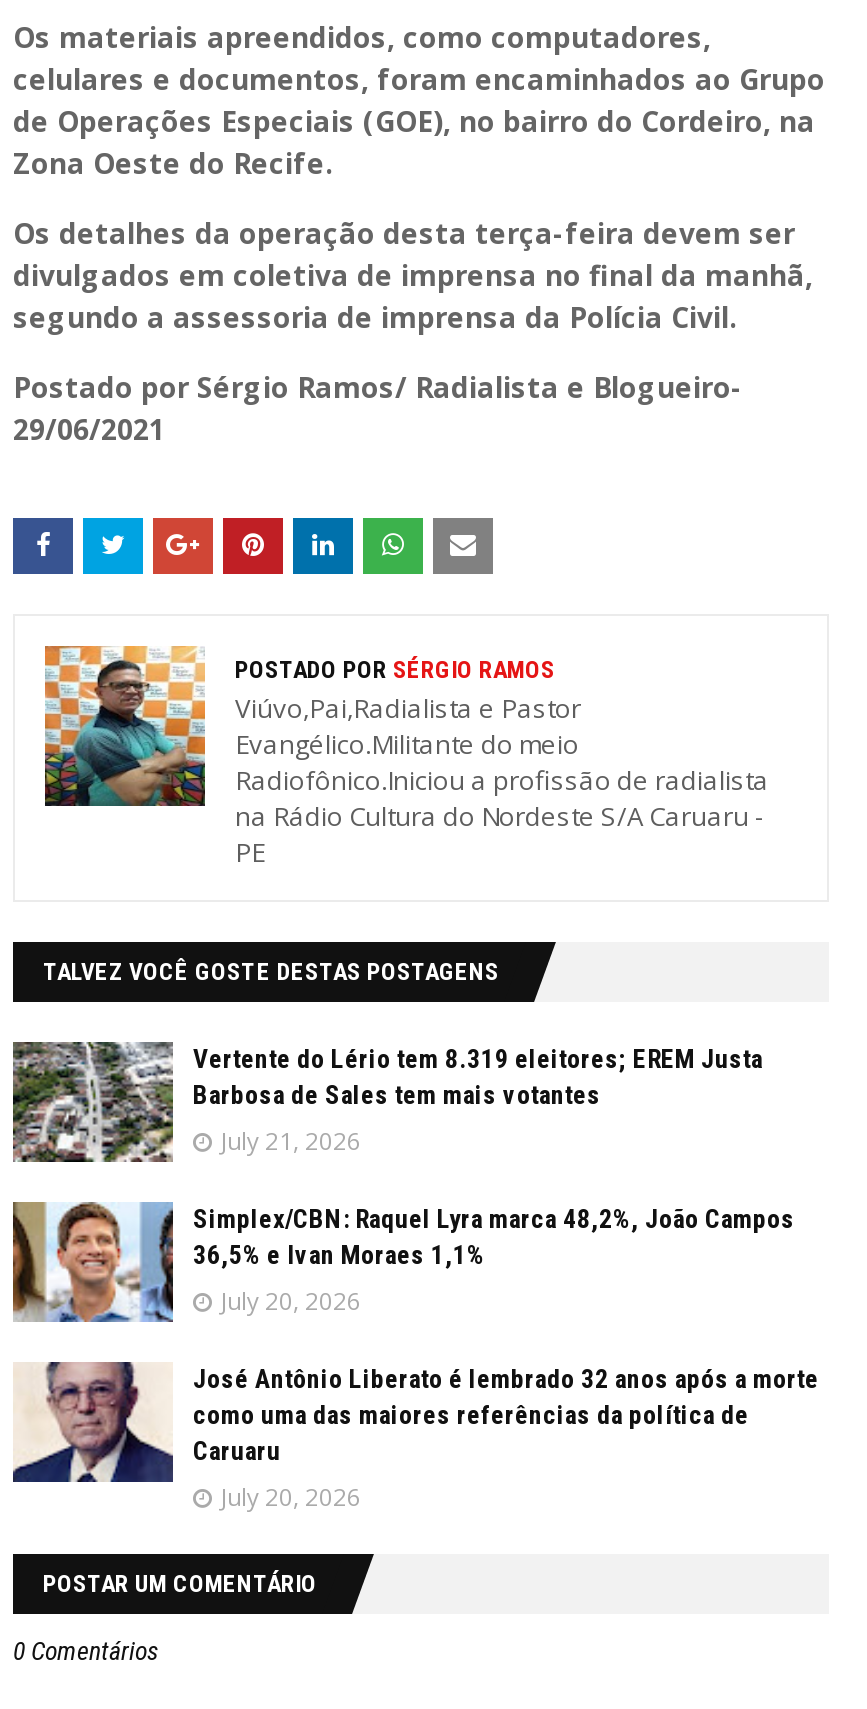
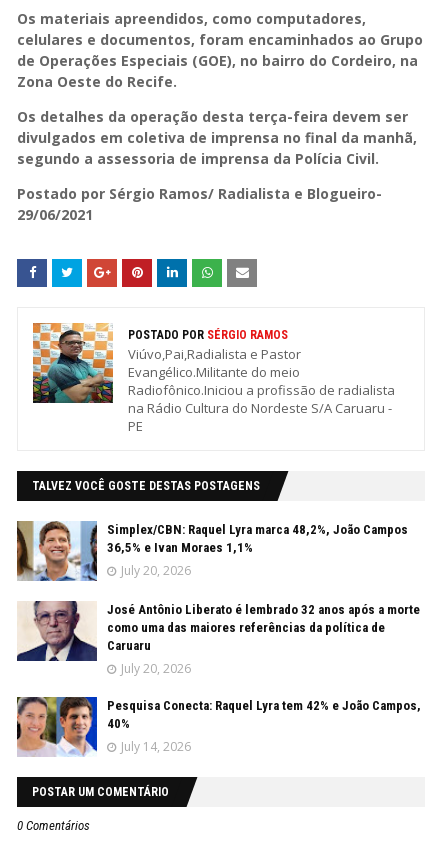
- [image]
- Vertente do Lério tem 8.319 eleitores; EREM Justa
- Barbosa de Sales tem mais votantes
- July 21, 2026

moved up: [image] | Simplex/CBN: Raquel Lyra marca 48,2%, João Campos | 36,5% e Ivan Moraes 1,1% | July 20, 2026 | José Antônio Liberato é lembrado 32 anos após a morte | como uma das maiores referências da política de | Caruaru | July 20, 2026

+ [image]
+ Pesquisa Conecta: Raquel Lyra tem 42% e João Campos,
+ 40%
+ July 14, 2026
